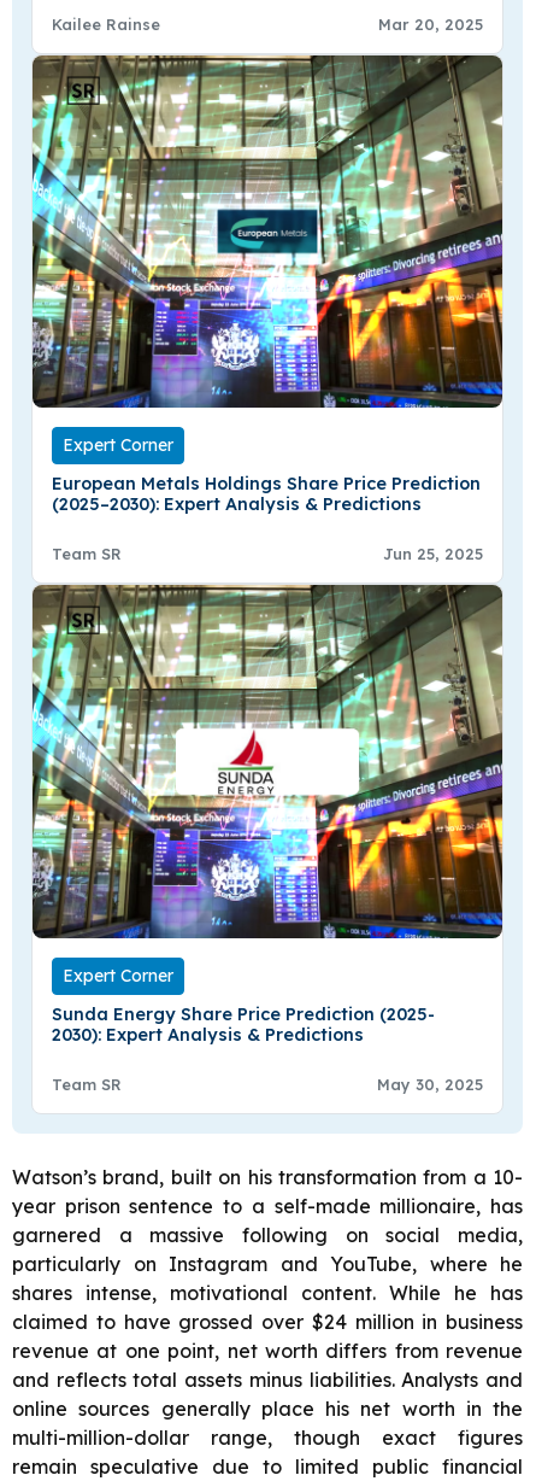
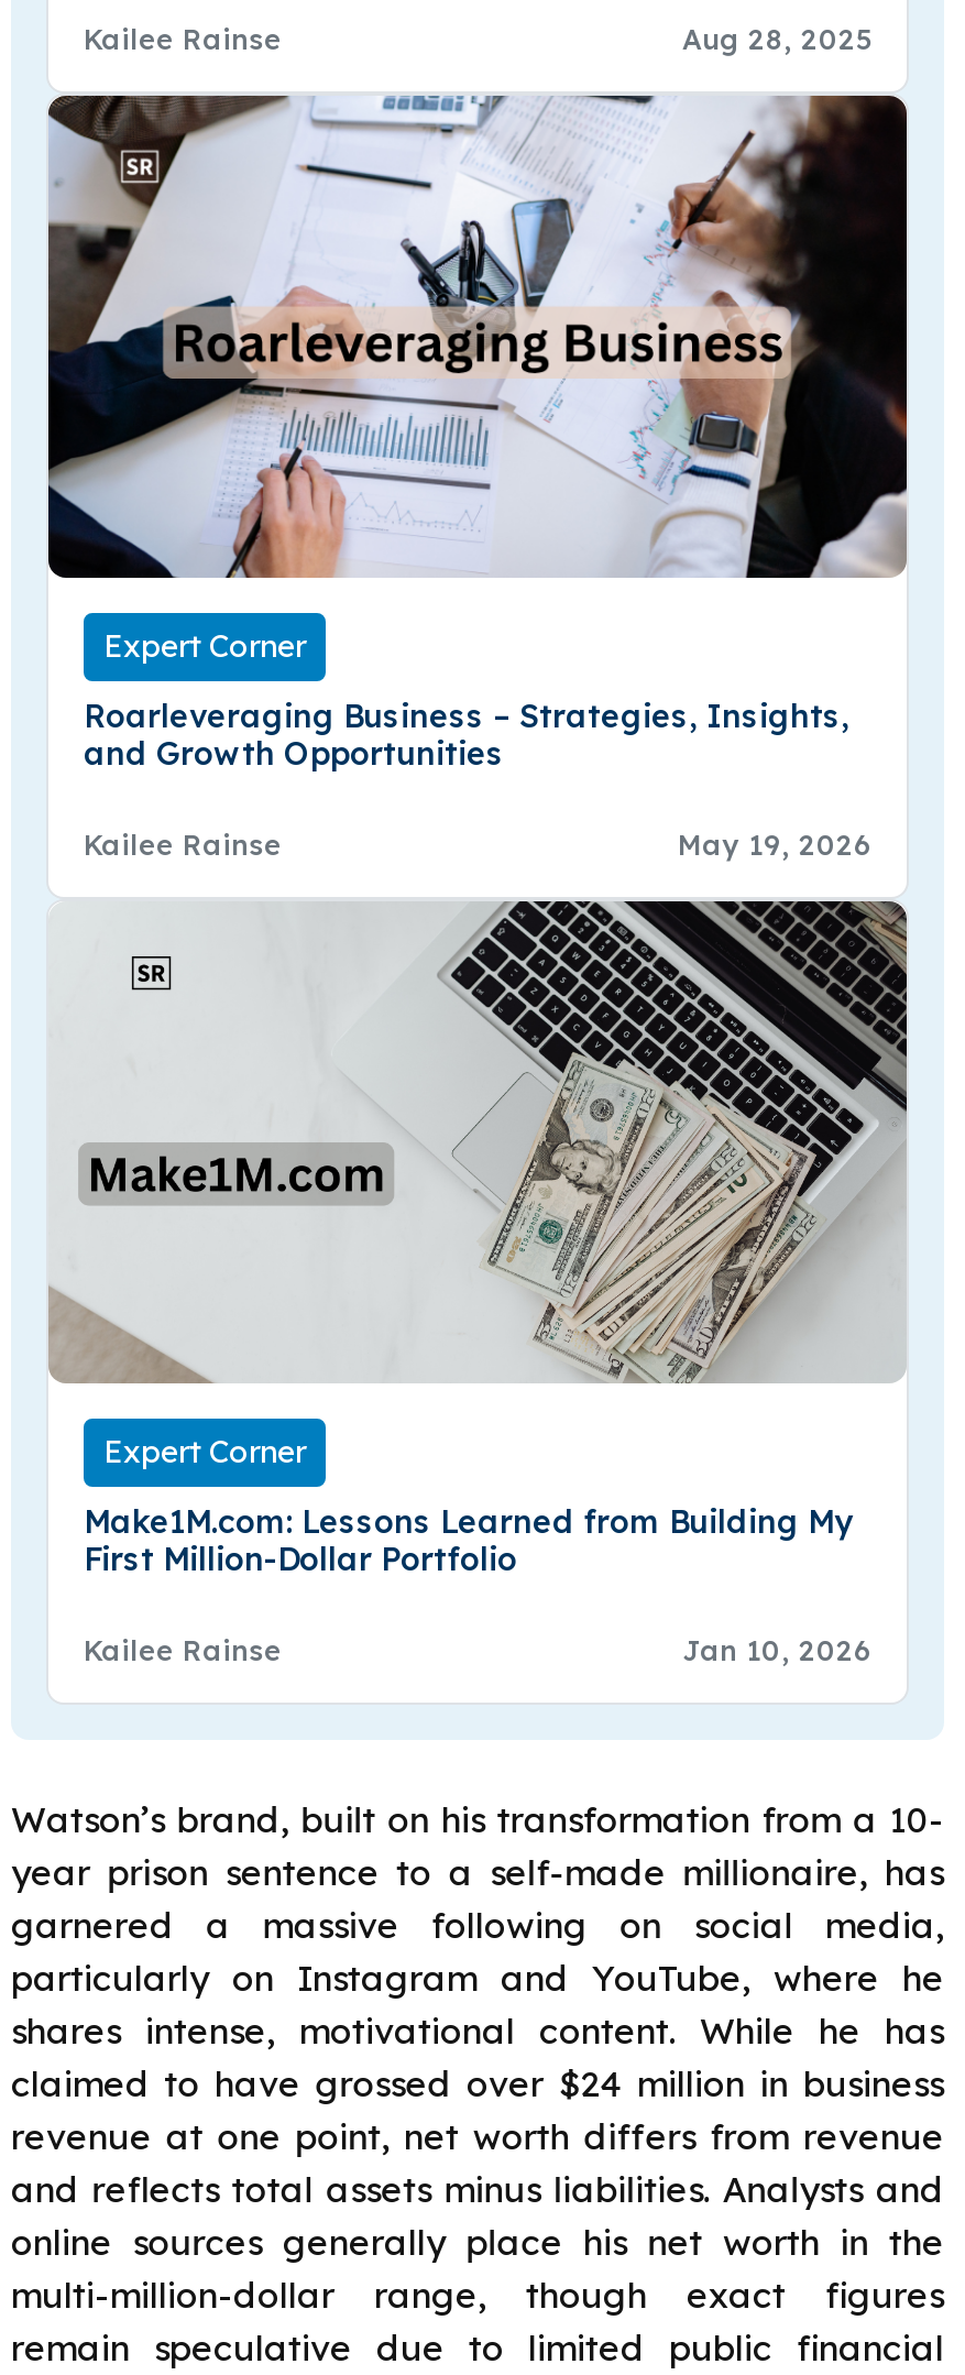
- Mar 20, 2025
+ Aug 28, 2025

- [image]
+ [image]

- European Metals Holdings Share Price Prediction
- (2025–2030): Expert Analysis & Predictions
+ Roarleveraging Business – Strategies, Insights,
+ and Growth Opportunities

- Team SR
- Jun 25, 2025
+ Kailee Rainse
+ May 19, 2026

- [image]
+ [image]

- Sunda Energy Share Price Prediction (2025-
- 2030): Expert Analysis & Predictions
+ Make1M.com: Lessons Learned from Building My
+ First Million-Dollar Portfolio

- Team SR
- May 30, 2025
+ Kailee Rainse
+ Jan 10, 2026
